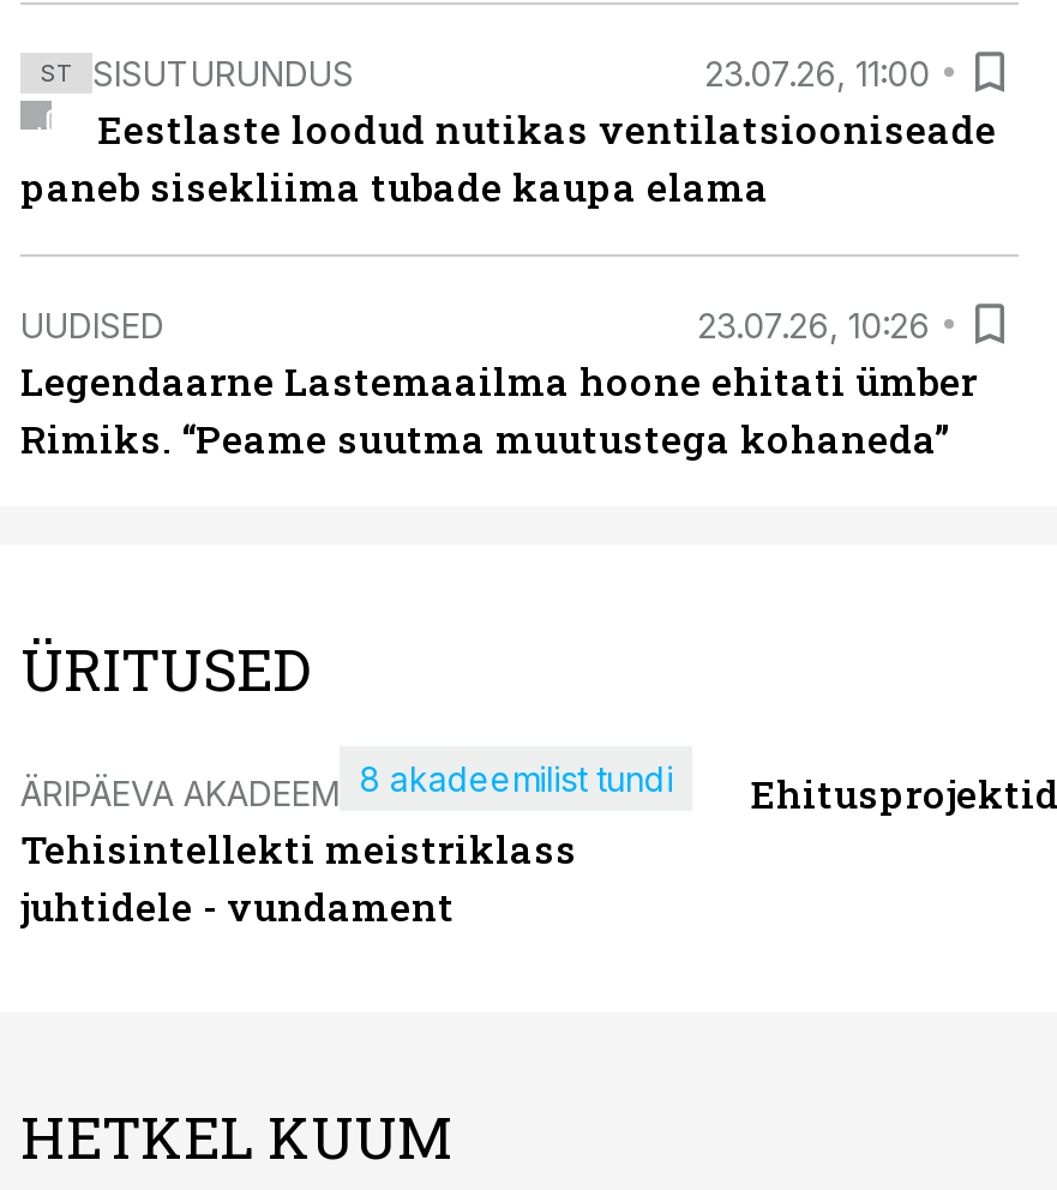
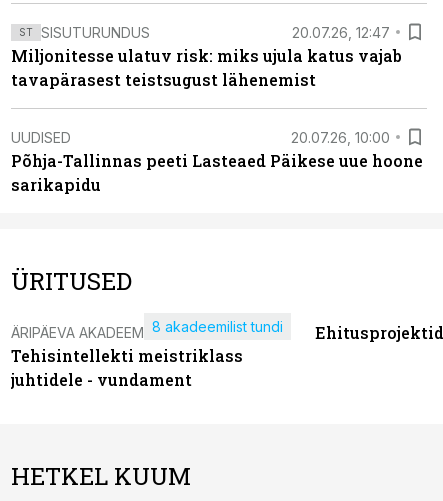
- 23.07.26, 11:00
- Eestlaste loodud nutikas ventilatsiooniseade
- paneb sisekliima tubade kaupa elama
+ 20.07.26, 12:47
+ Miljonitesse ulatuv risk: miks ujula katus vajab
+ tavapärasest teistsugust lähenemist

- 23.07.26, 10:26
- Legendaarne Lastemaailma hoone ehitati ümber
- Rimiks. “Peame suutma muutustega kohaneda”
+ 20.07.26, 10:00
+ Põhja-Tallinnas peeti Lasteaed Päikese uue hoone
+ sarikapidu
